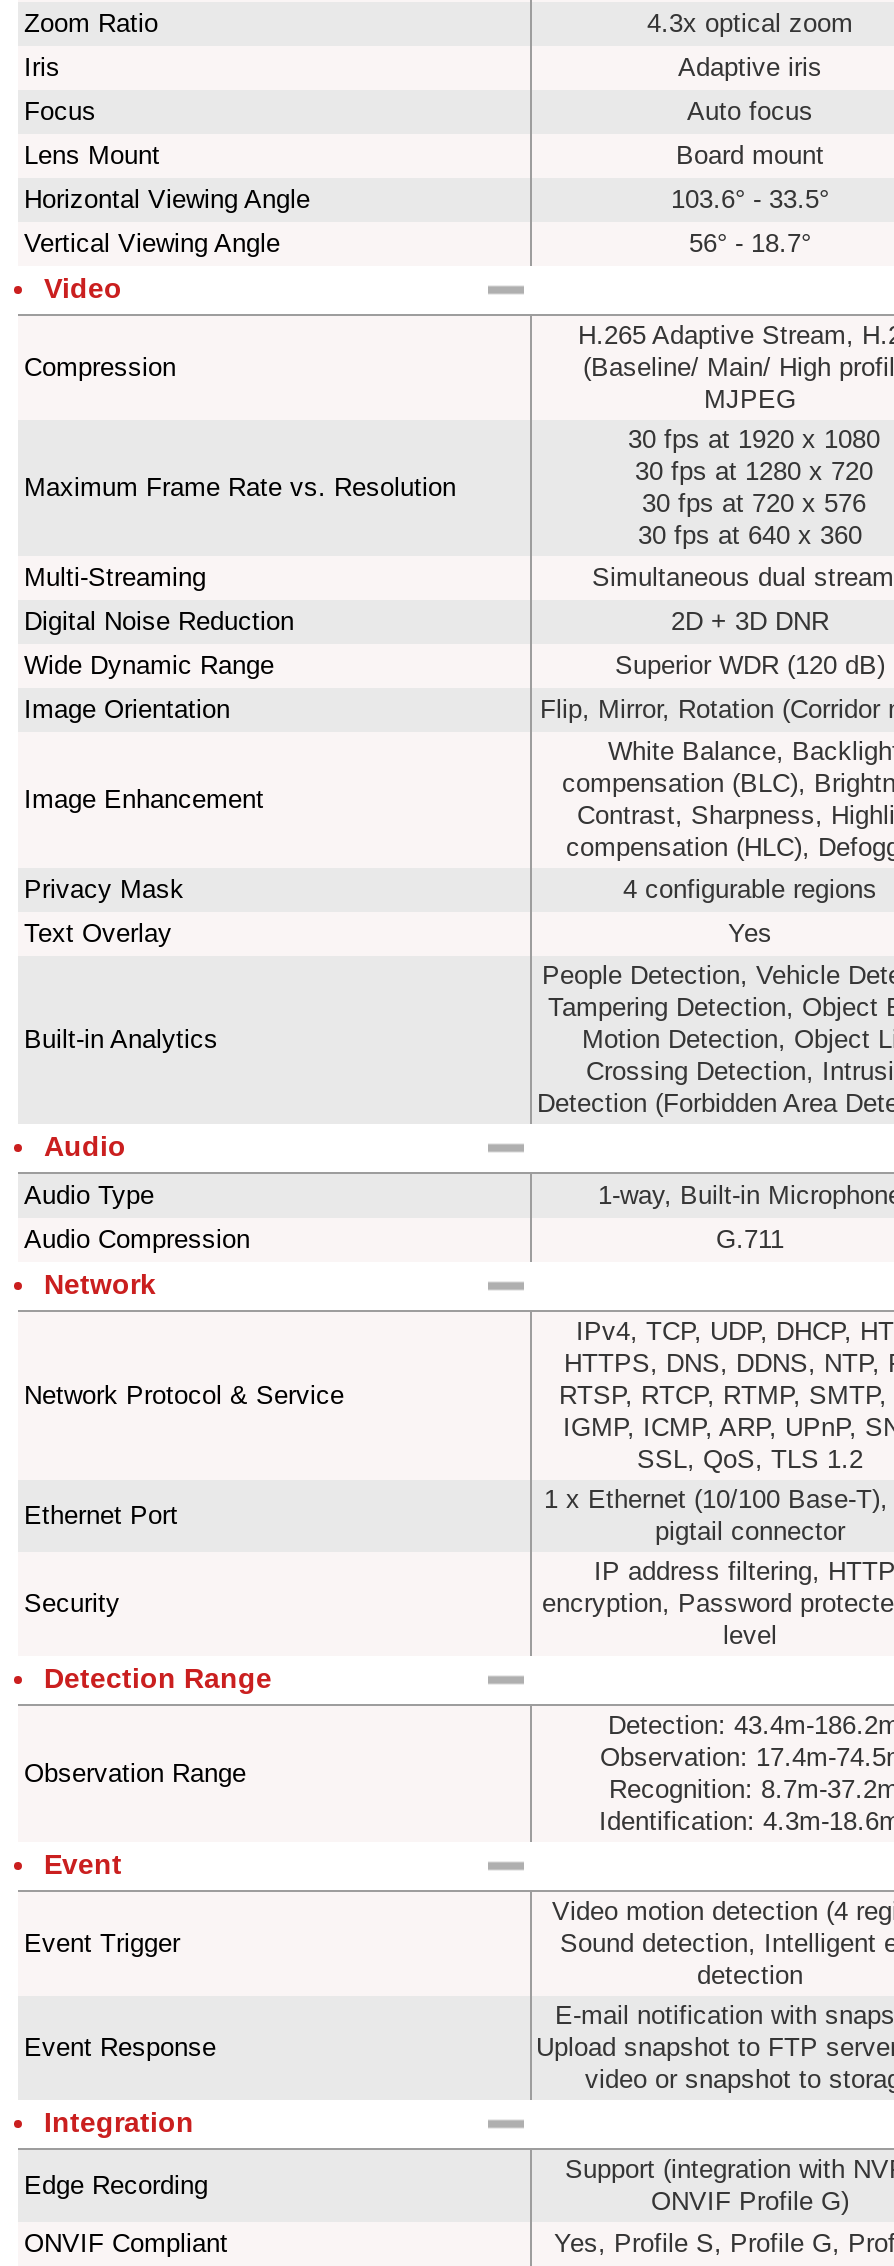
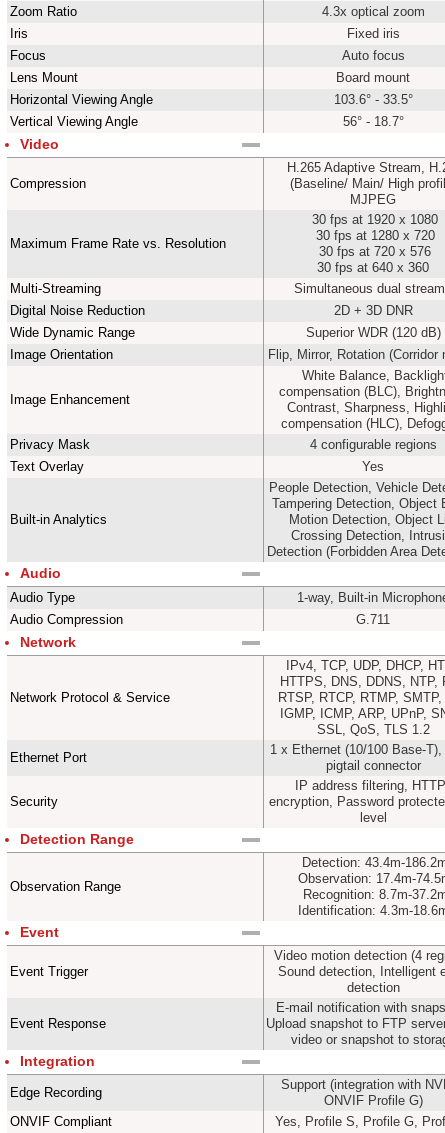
- Adaptive iris
+ Fixed iris
